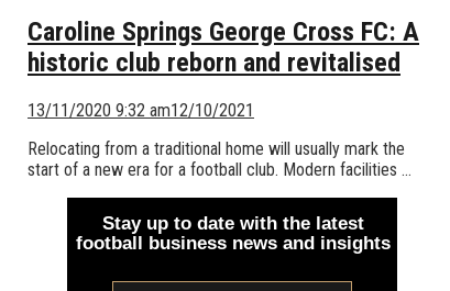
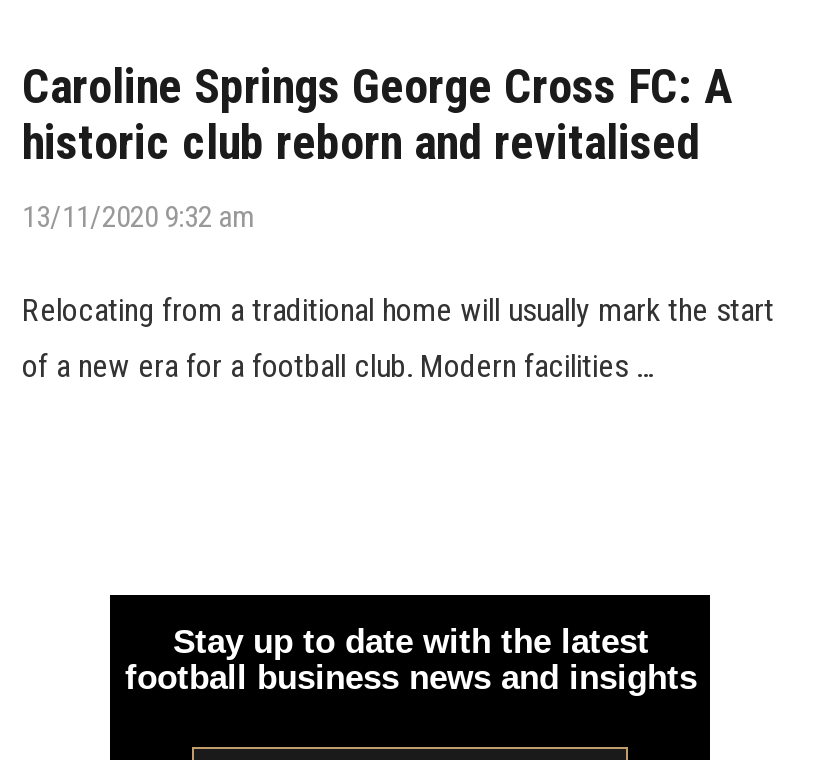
- 13/11/2020 9:32 am12/10/2021
- Relocating from a traditional home will usually mark the
- start of a new era for a football club. Modern facilities …
+ 13/11/2020 9:32 am
+ Relocating from a traditional home will usually mark the start
+ of a new era for a football club. Modern facilities …
